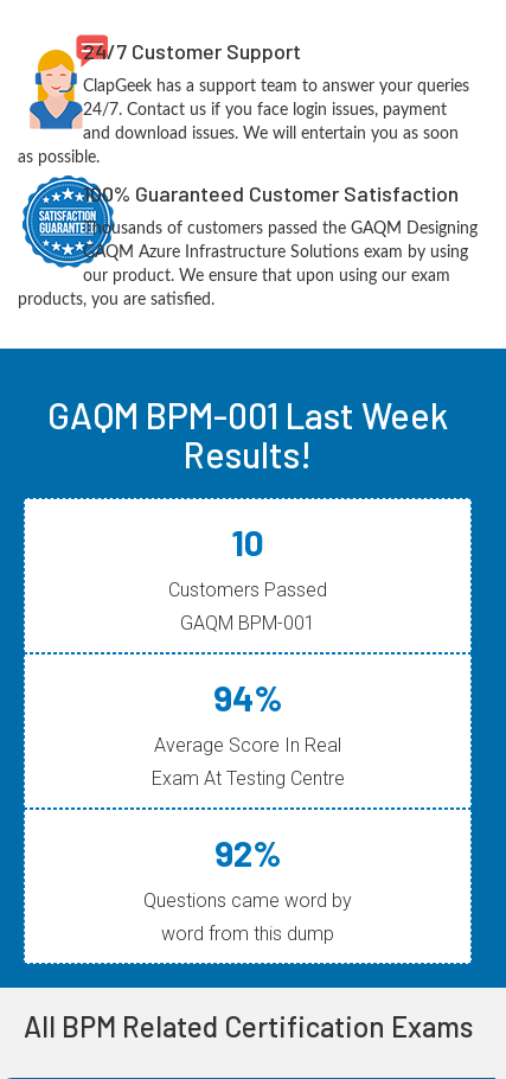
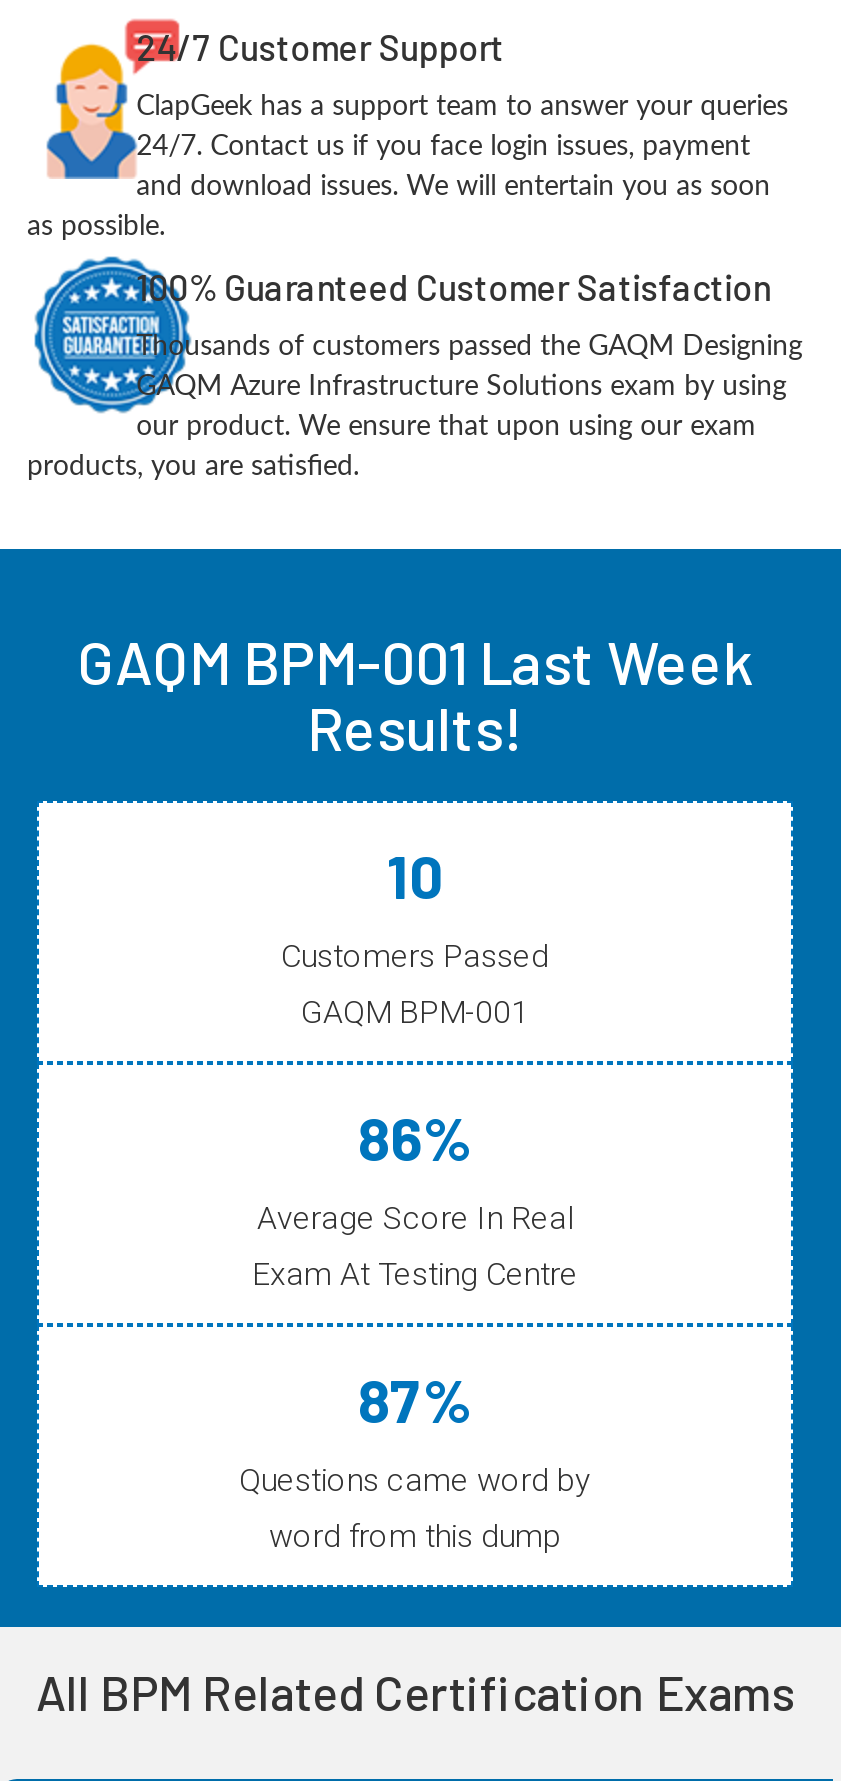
- 94%
+ 86%

- 92%
+ 87%
